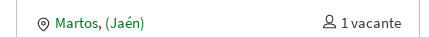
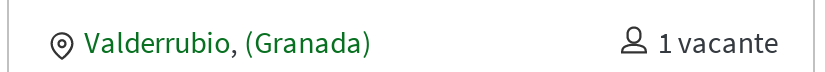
- Martos, (Jaén)
+ Valderrubio, (Granada)
